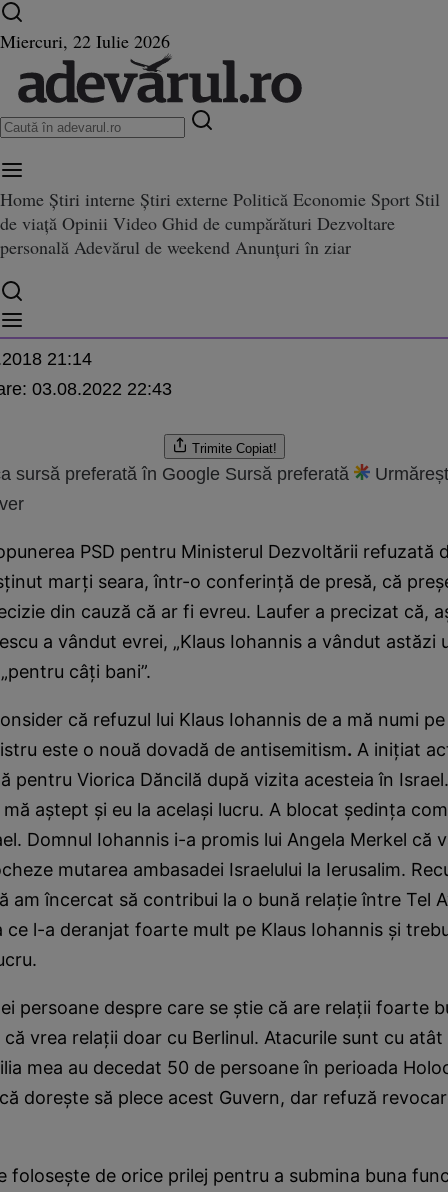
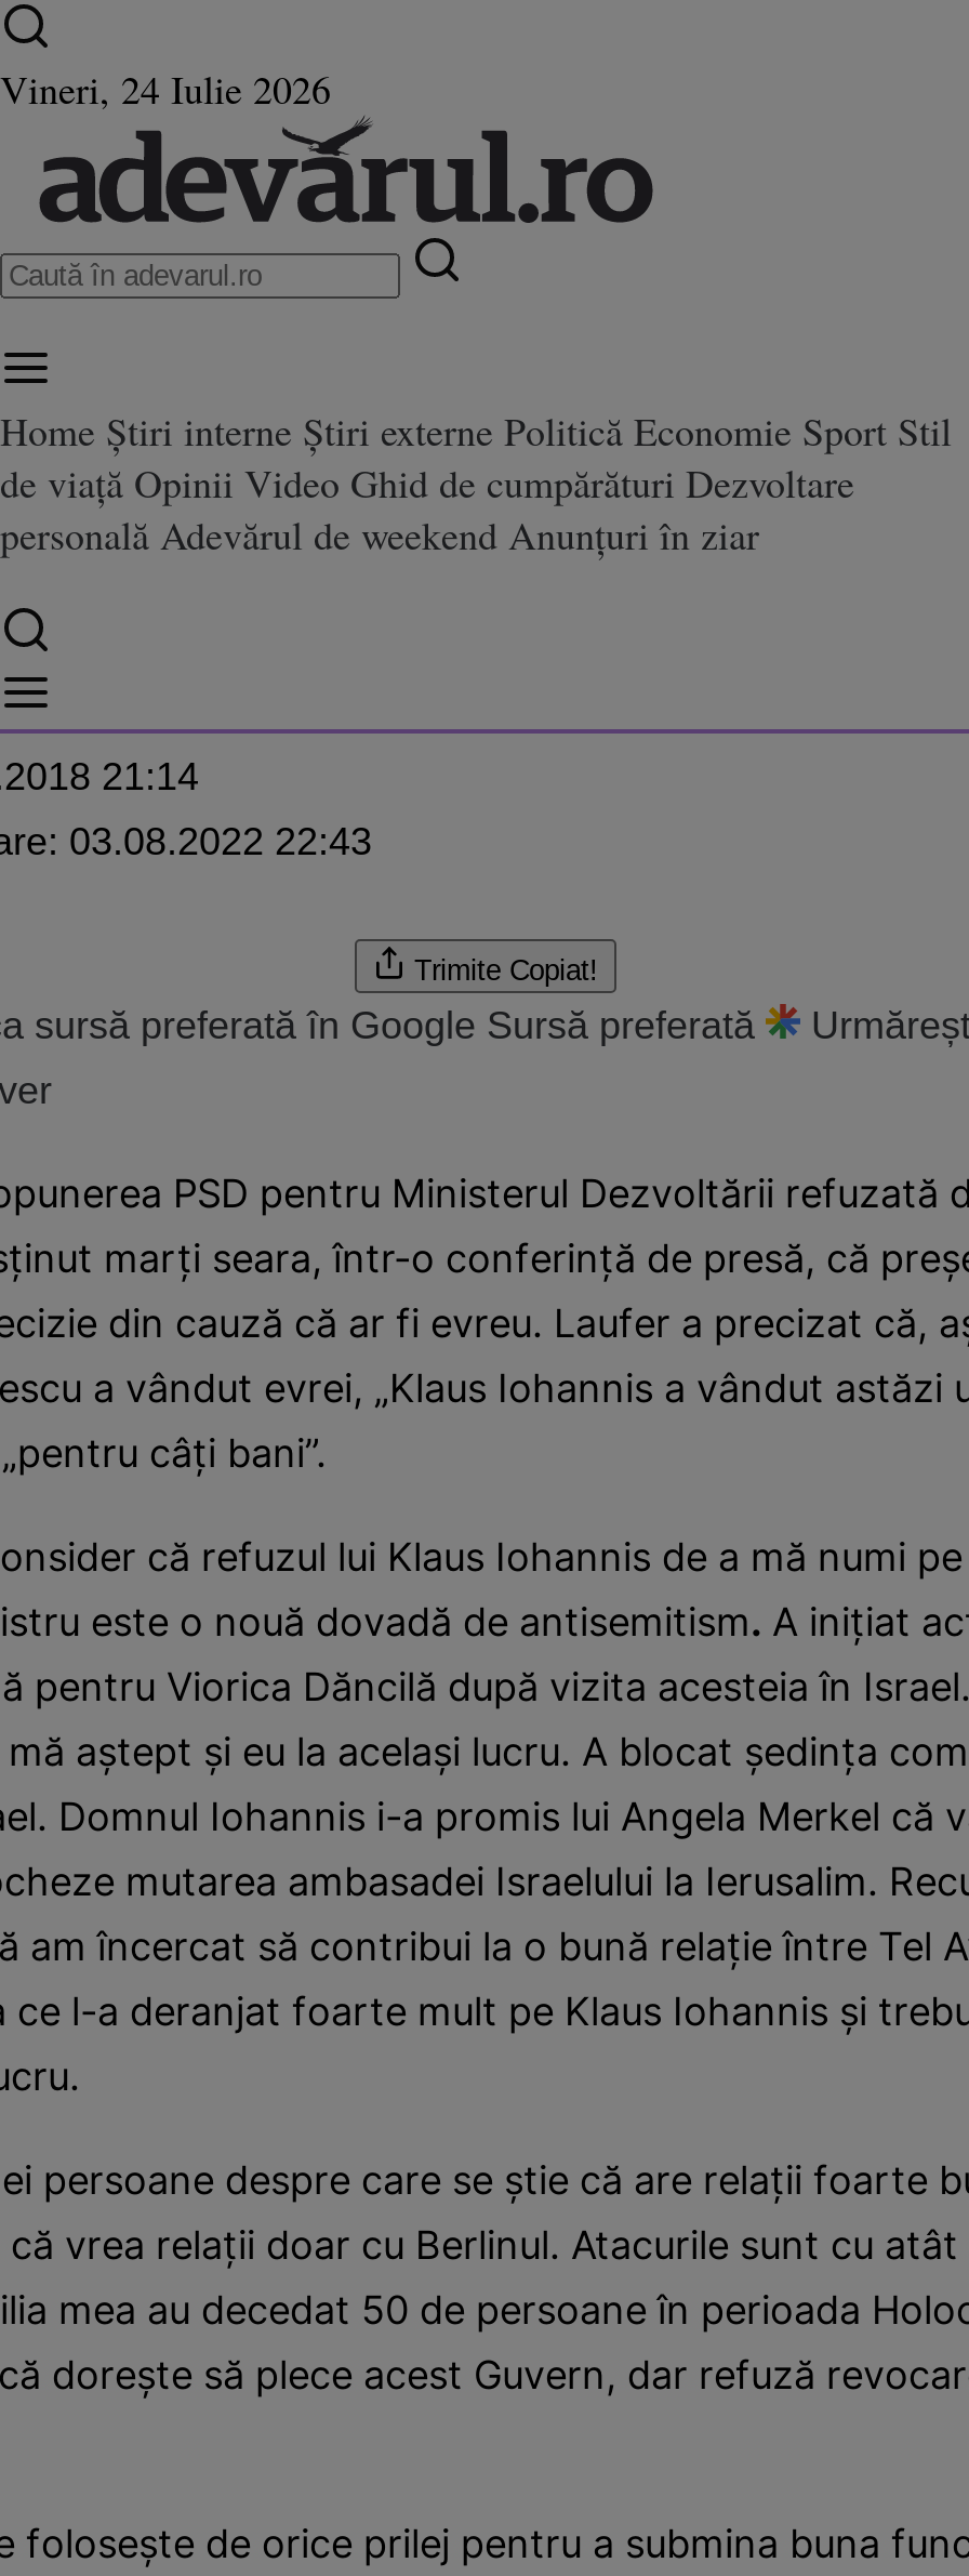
- Miercuri, 22 Iulie 2026
+ Vineri, 24 Iulie 2026
